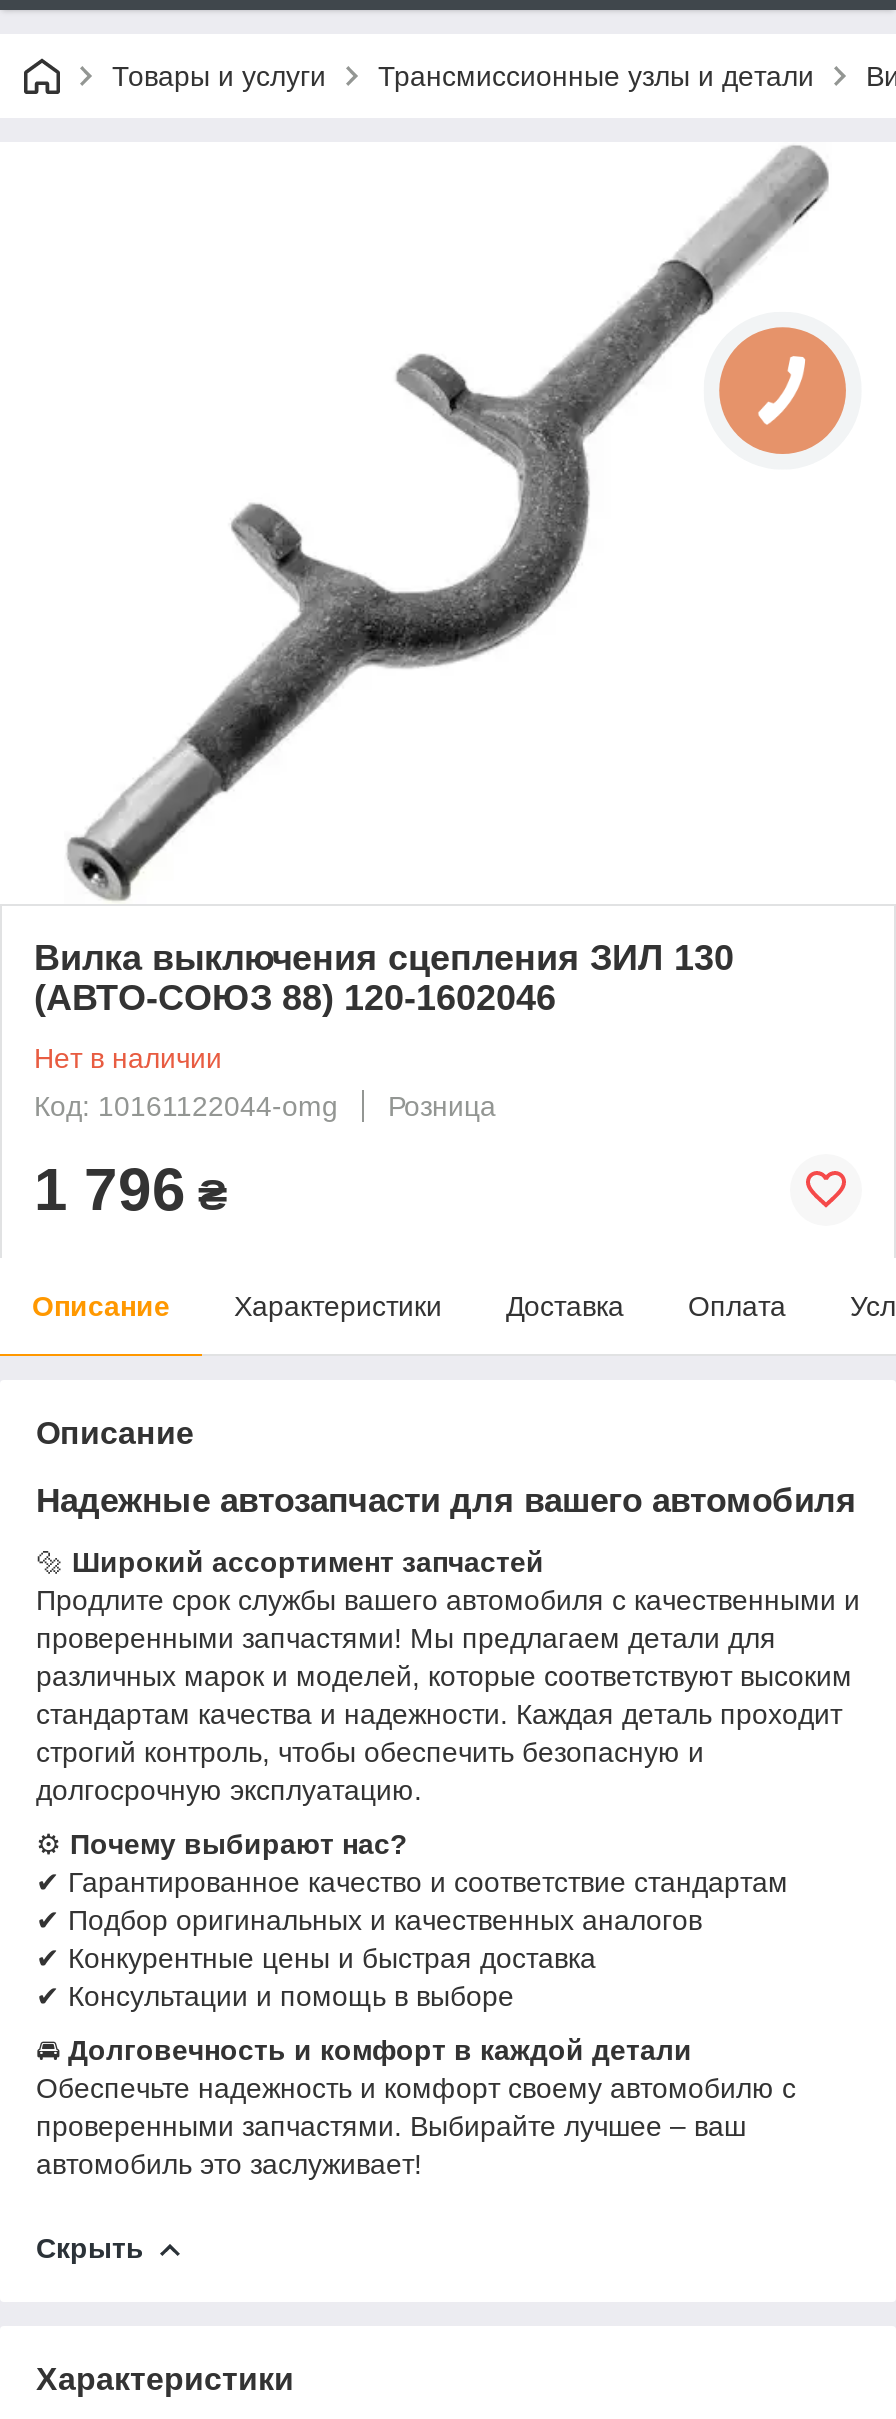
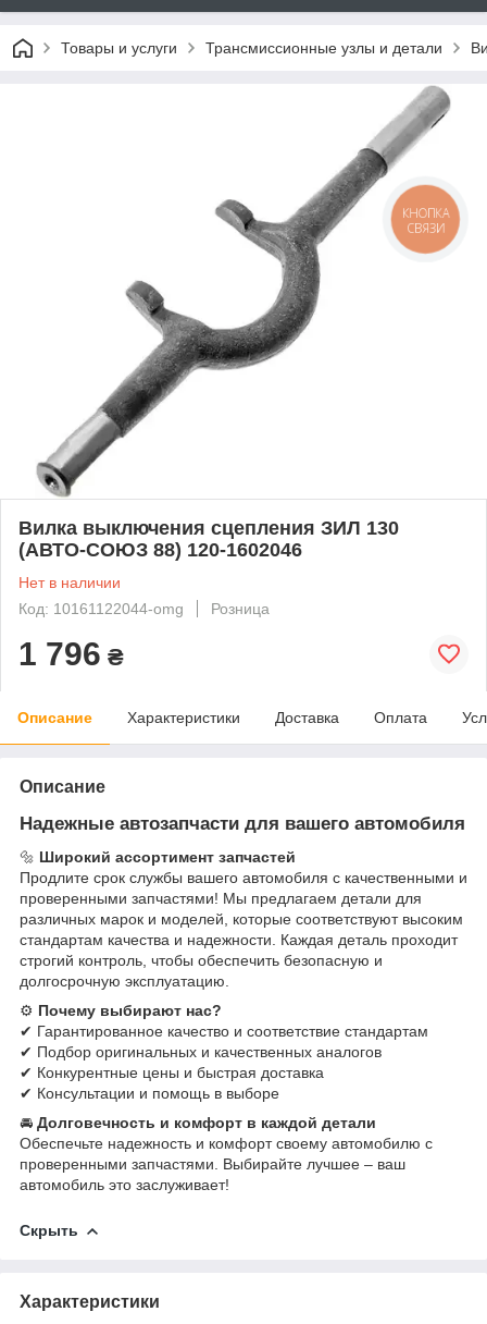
+ КНОПКА
+ СВЯЗИ
